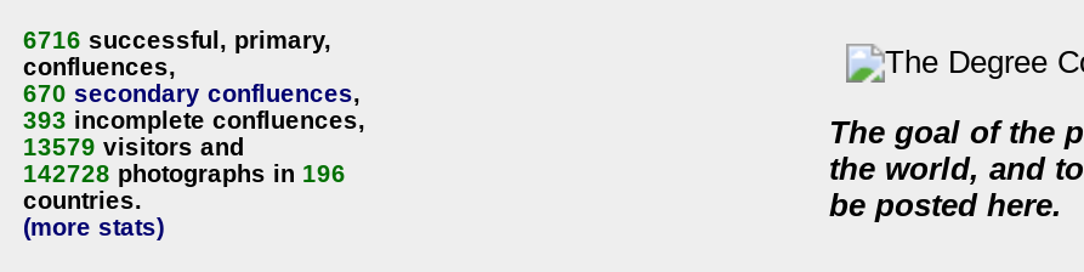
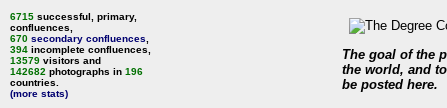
- 6716 successful, primary,
+ 6715 successful, primary,

- 393 incomplete confluences,
+ 394 incomplete confluences,

- 142728 photographs in 196
+ 142682 photographs in 196
